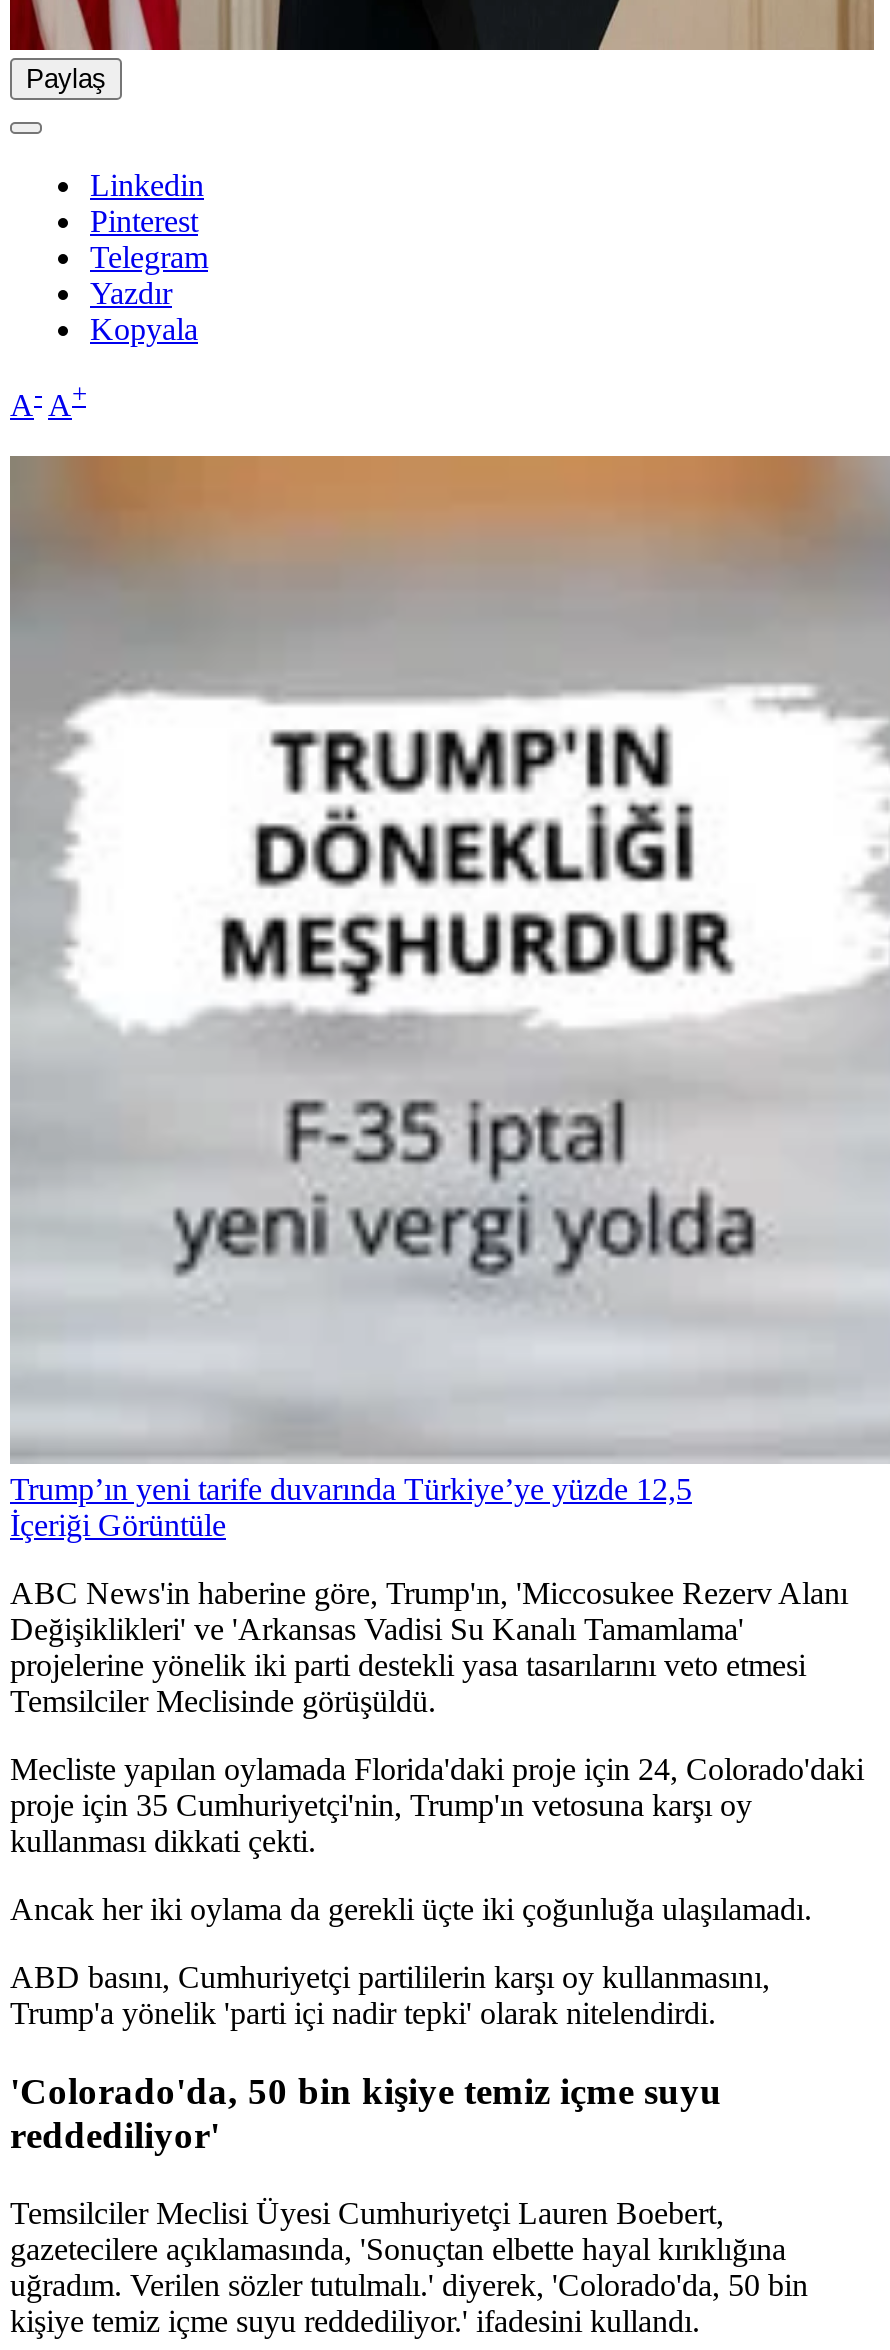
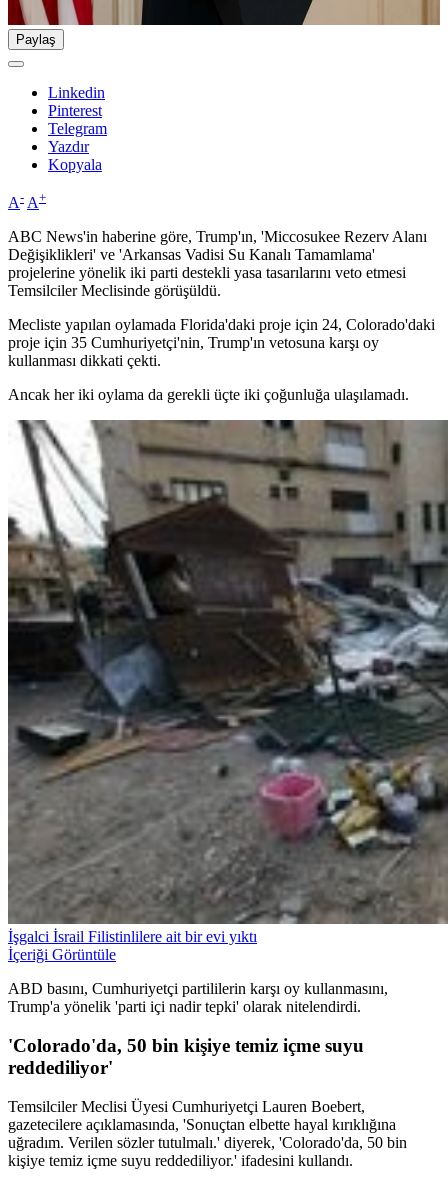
- [image]
+ [image]

- Trump’ın yeni tarife duvarında Türkiye’ye yüzde 12,5

moved down: İçeriği Görüntüle

moved up: ABC News'in haberine göre, Trump'ın, 'Miccosukee Rezerv Alanı | Değişiklikleri' ve 'Arkansas Vadisi Su Kanalı Tamamlama' | projelerine yönelik iki parti destekli yasa tasarılarını veto etmesi | Temsilciler Meclisinde görüşüldü. | Mecliste yapılan oylamada Florida'daki proje için 24, Colorado'daki | proje için 35 Cumhuriyetçi'nin, Trump'ın vetosuna karşı oy | kullanması dikkati çekti. | Ancak her iki oylama da gerekli üçte iki çoğunluğa ulaşılamadı.

+ İşgalci İsrail Filistinlilere ait bir evi yıktı
